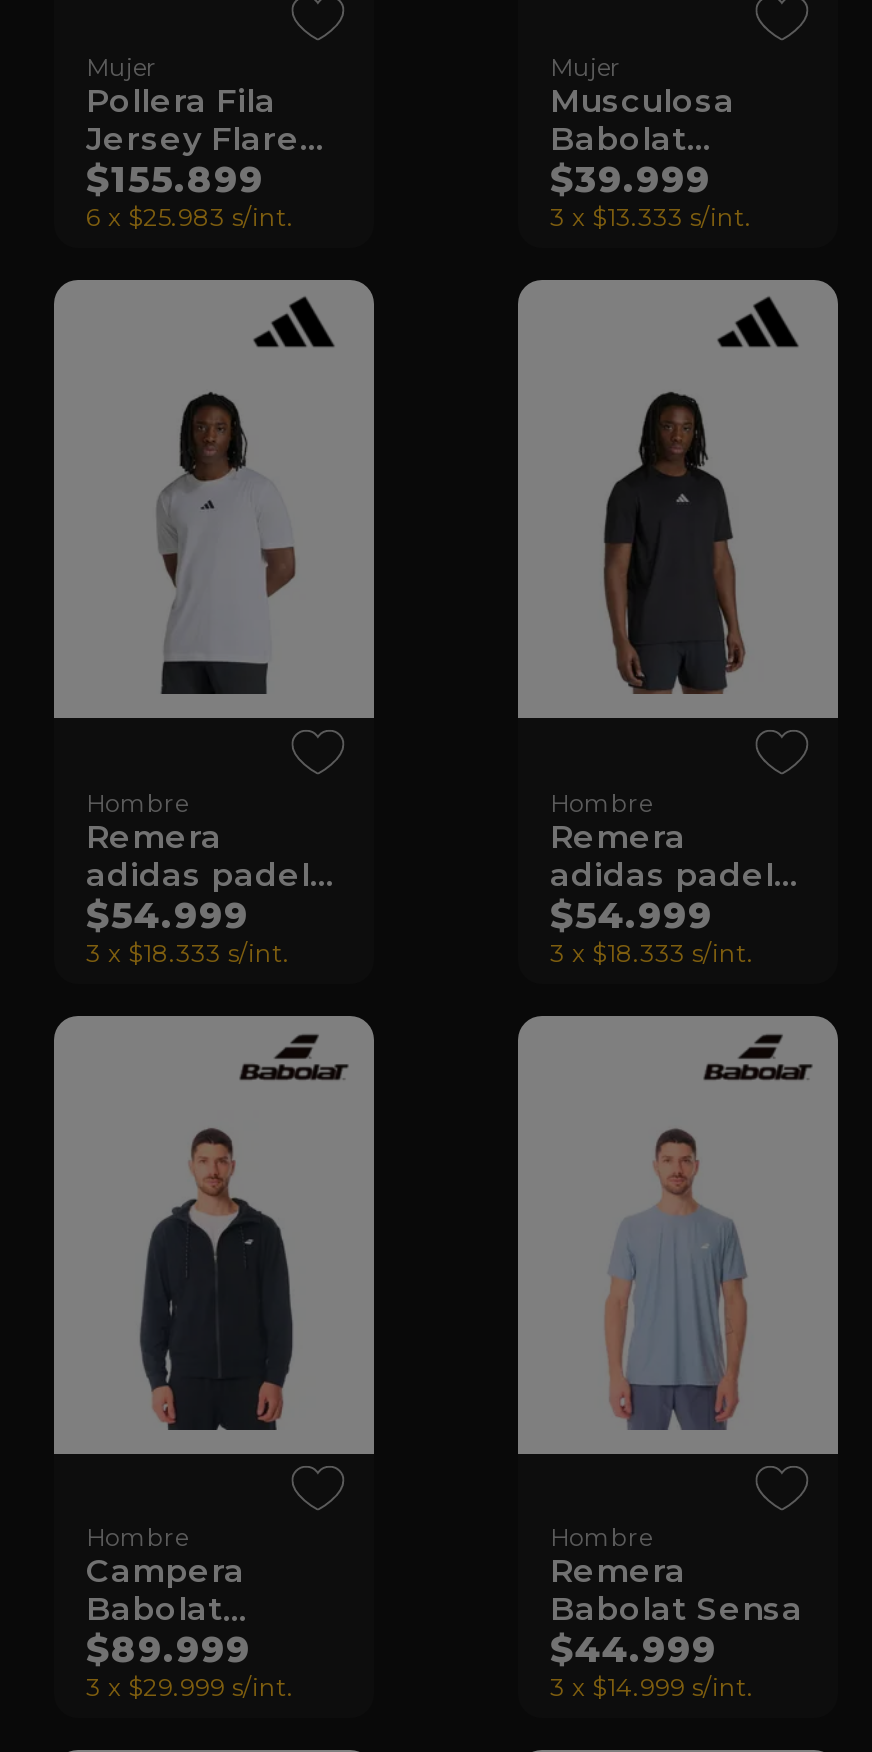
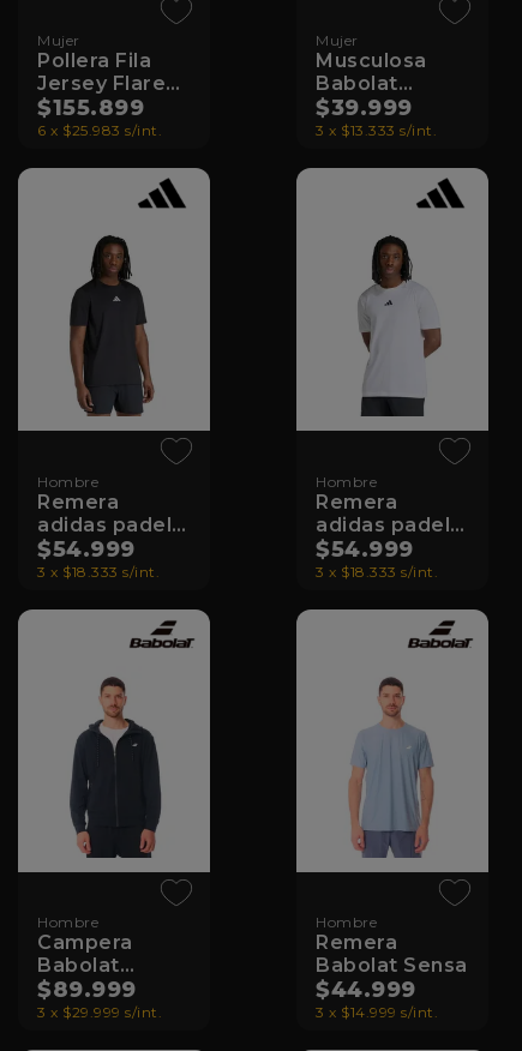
- [image]
+ [image]

- [image]
+ [image]
